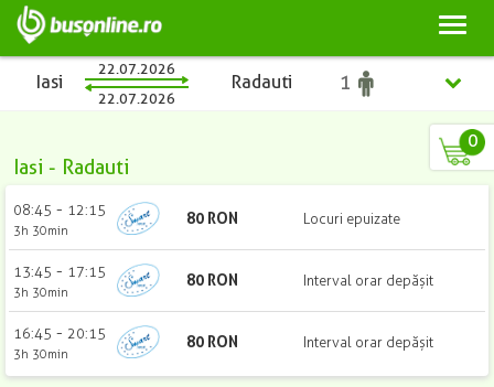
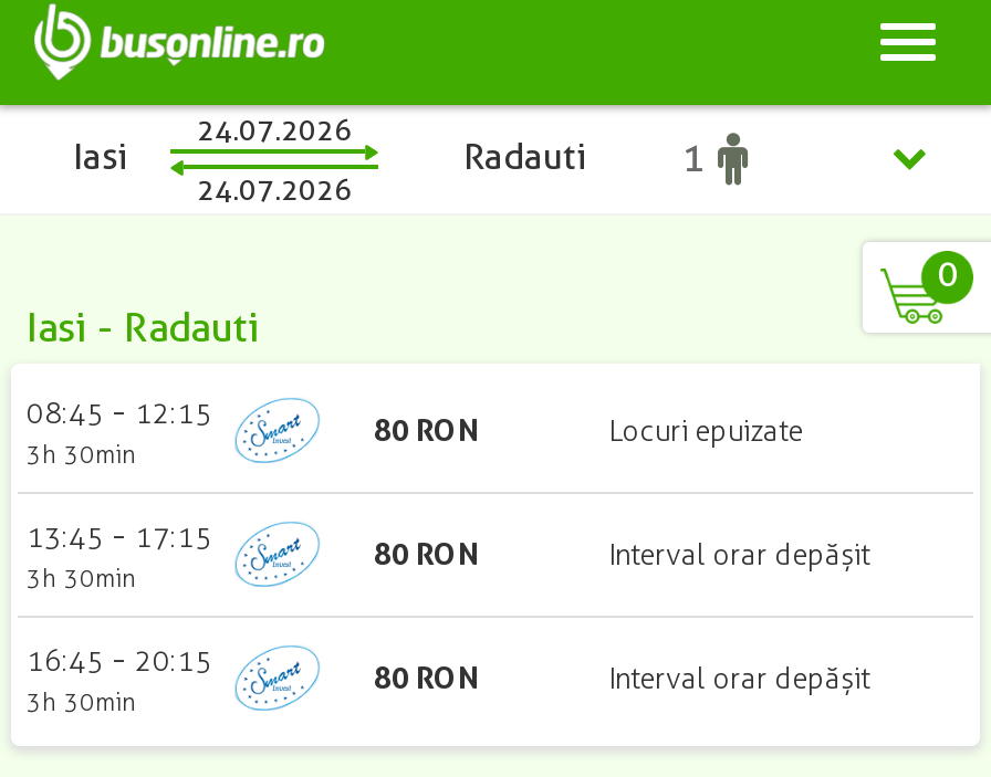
- 22.07.2026
+ 24.07.2026

- 22.07.2026
+ 24.07.2026
